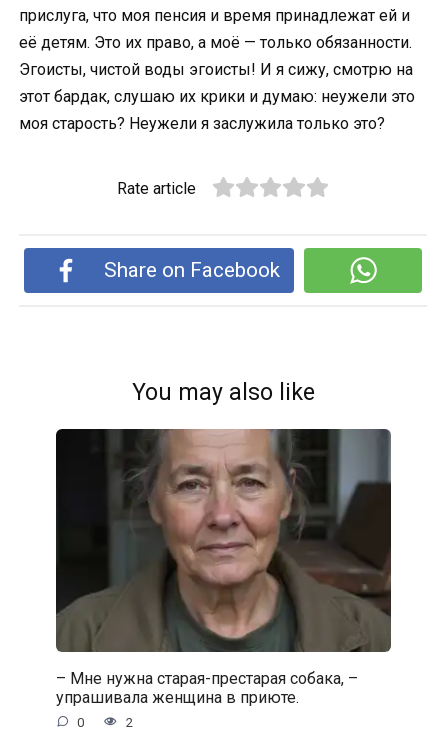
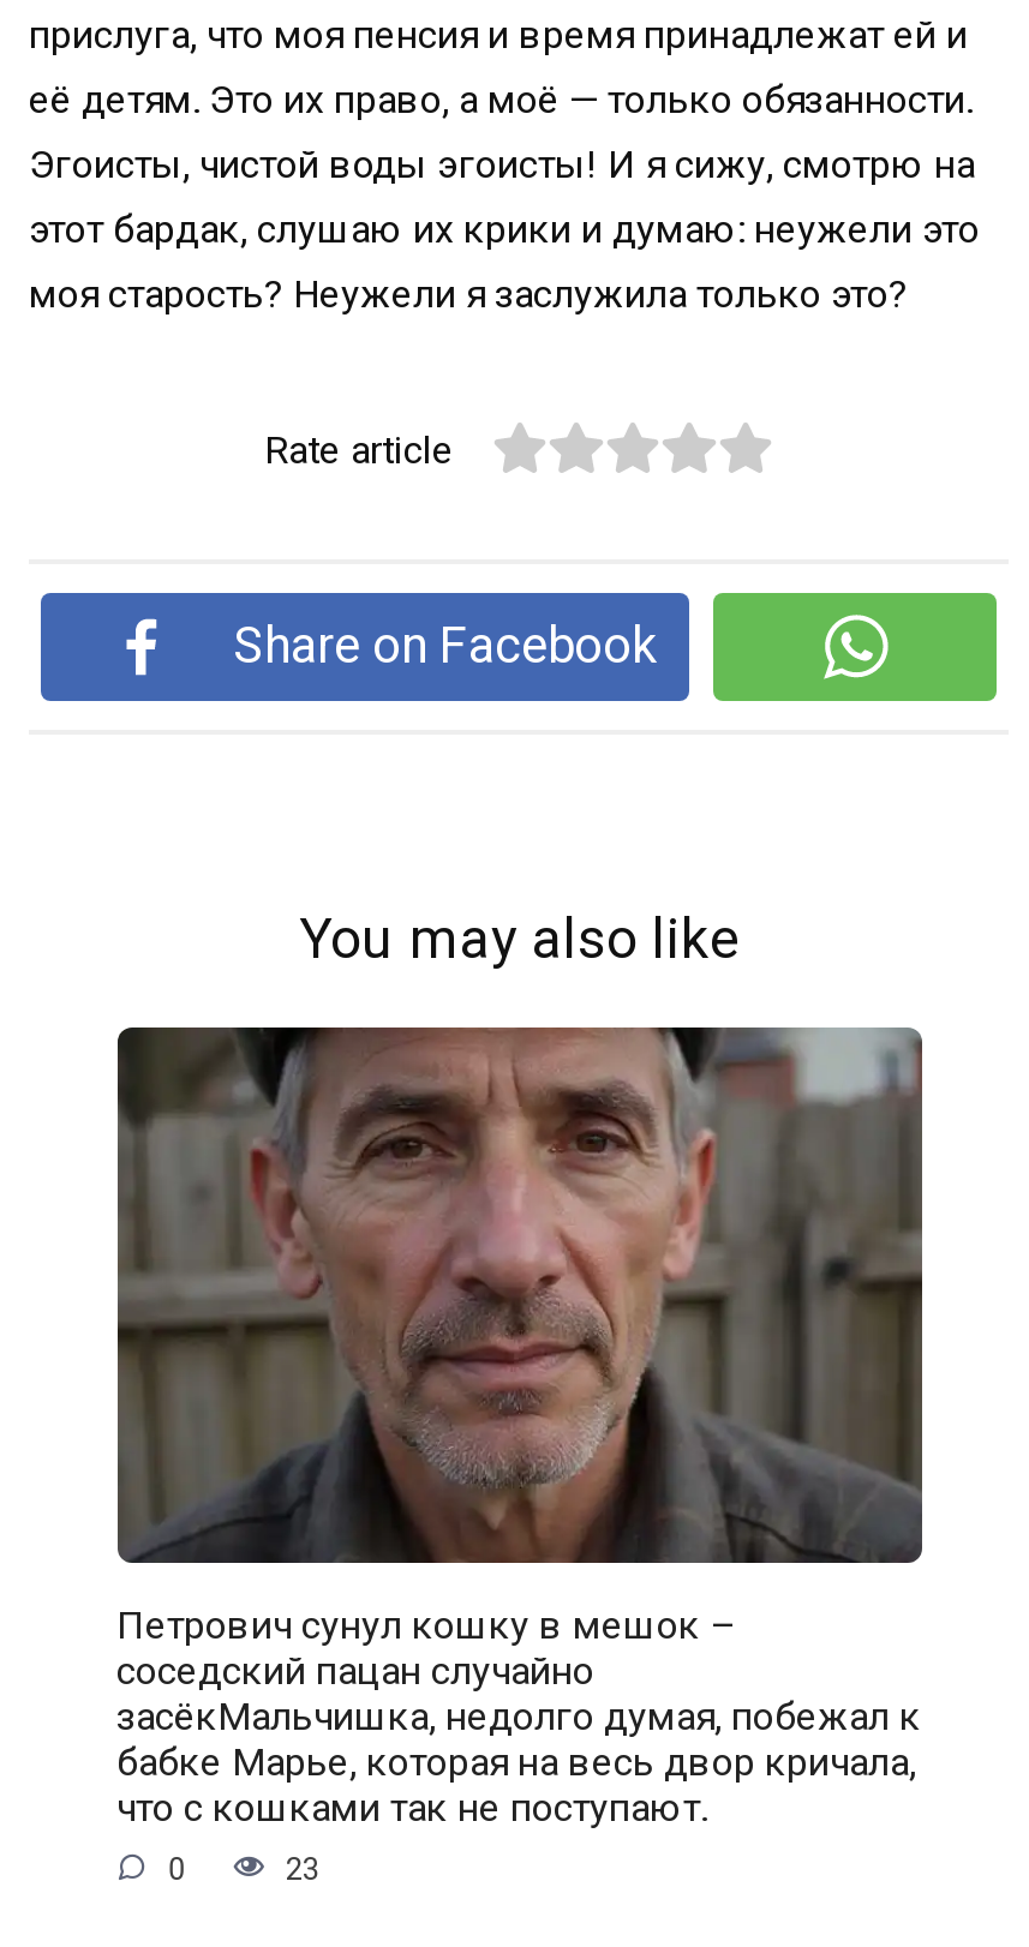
- [image]
- – Мне нужна старая-престарая собака, –
- упрашивала женщина в приюте.
+ [image]
+ Петрович сунул кошку в мешок –
+ соседский пацан случайно
+ засёкМальчишка, недолго думая, побежал к
+ бабке Марье, которая на весь двор кричала,
+ что с кошками так не поступают.

- 2
+ 23
